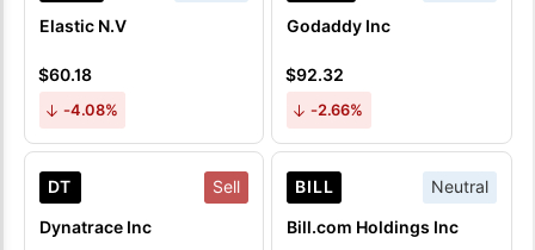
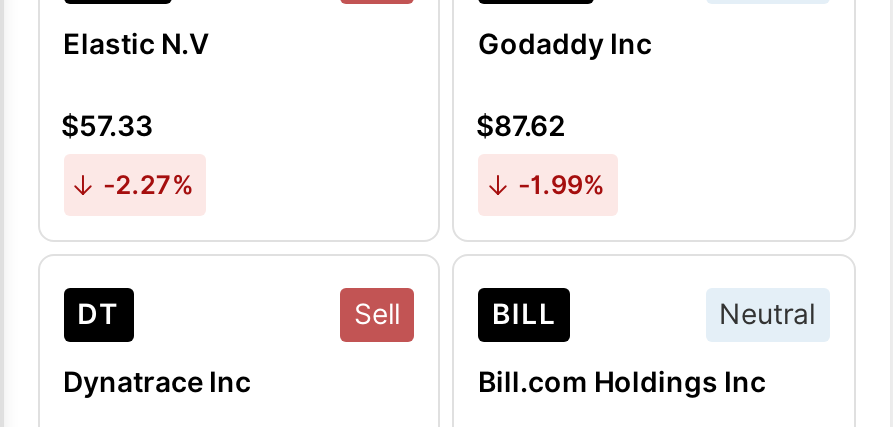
- $60.18
+ $57.33

- $92.32
+ $87.62

- -4.08%
+ -2.27%

- -2.66%
+ -1.99%
